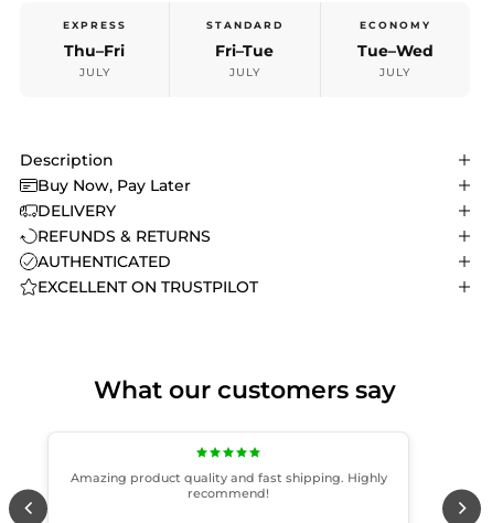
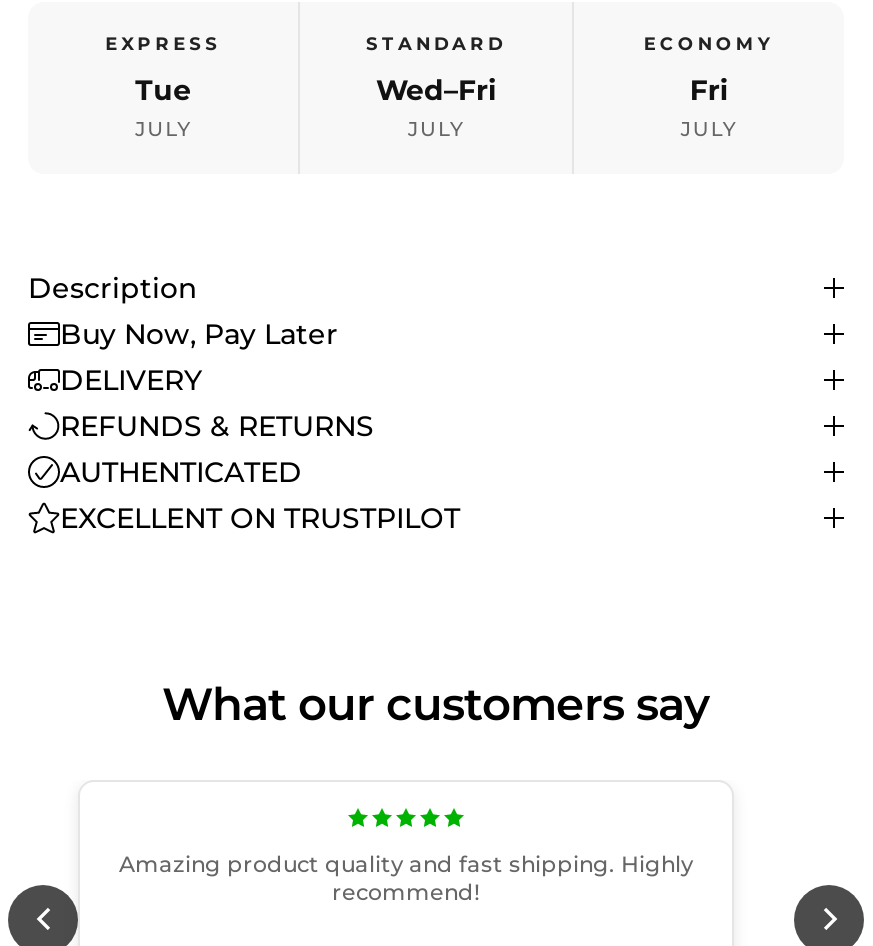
- Thu–Fri
+ Tue

- Fri–Tue
+ Wed–Fri

- Tue–Wed
+ Fri
